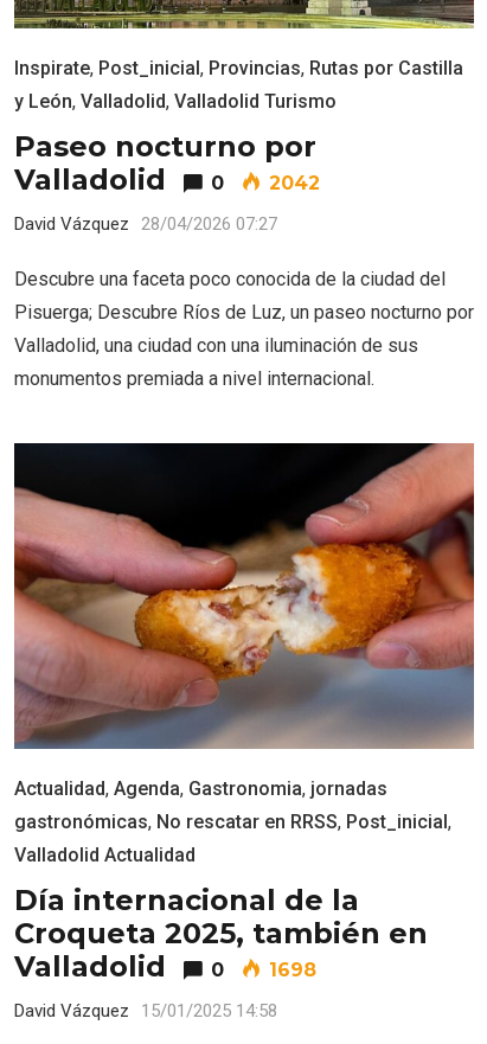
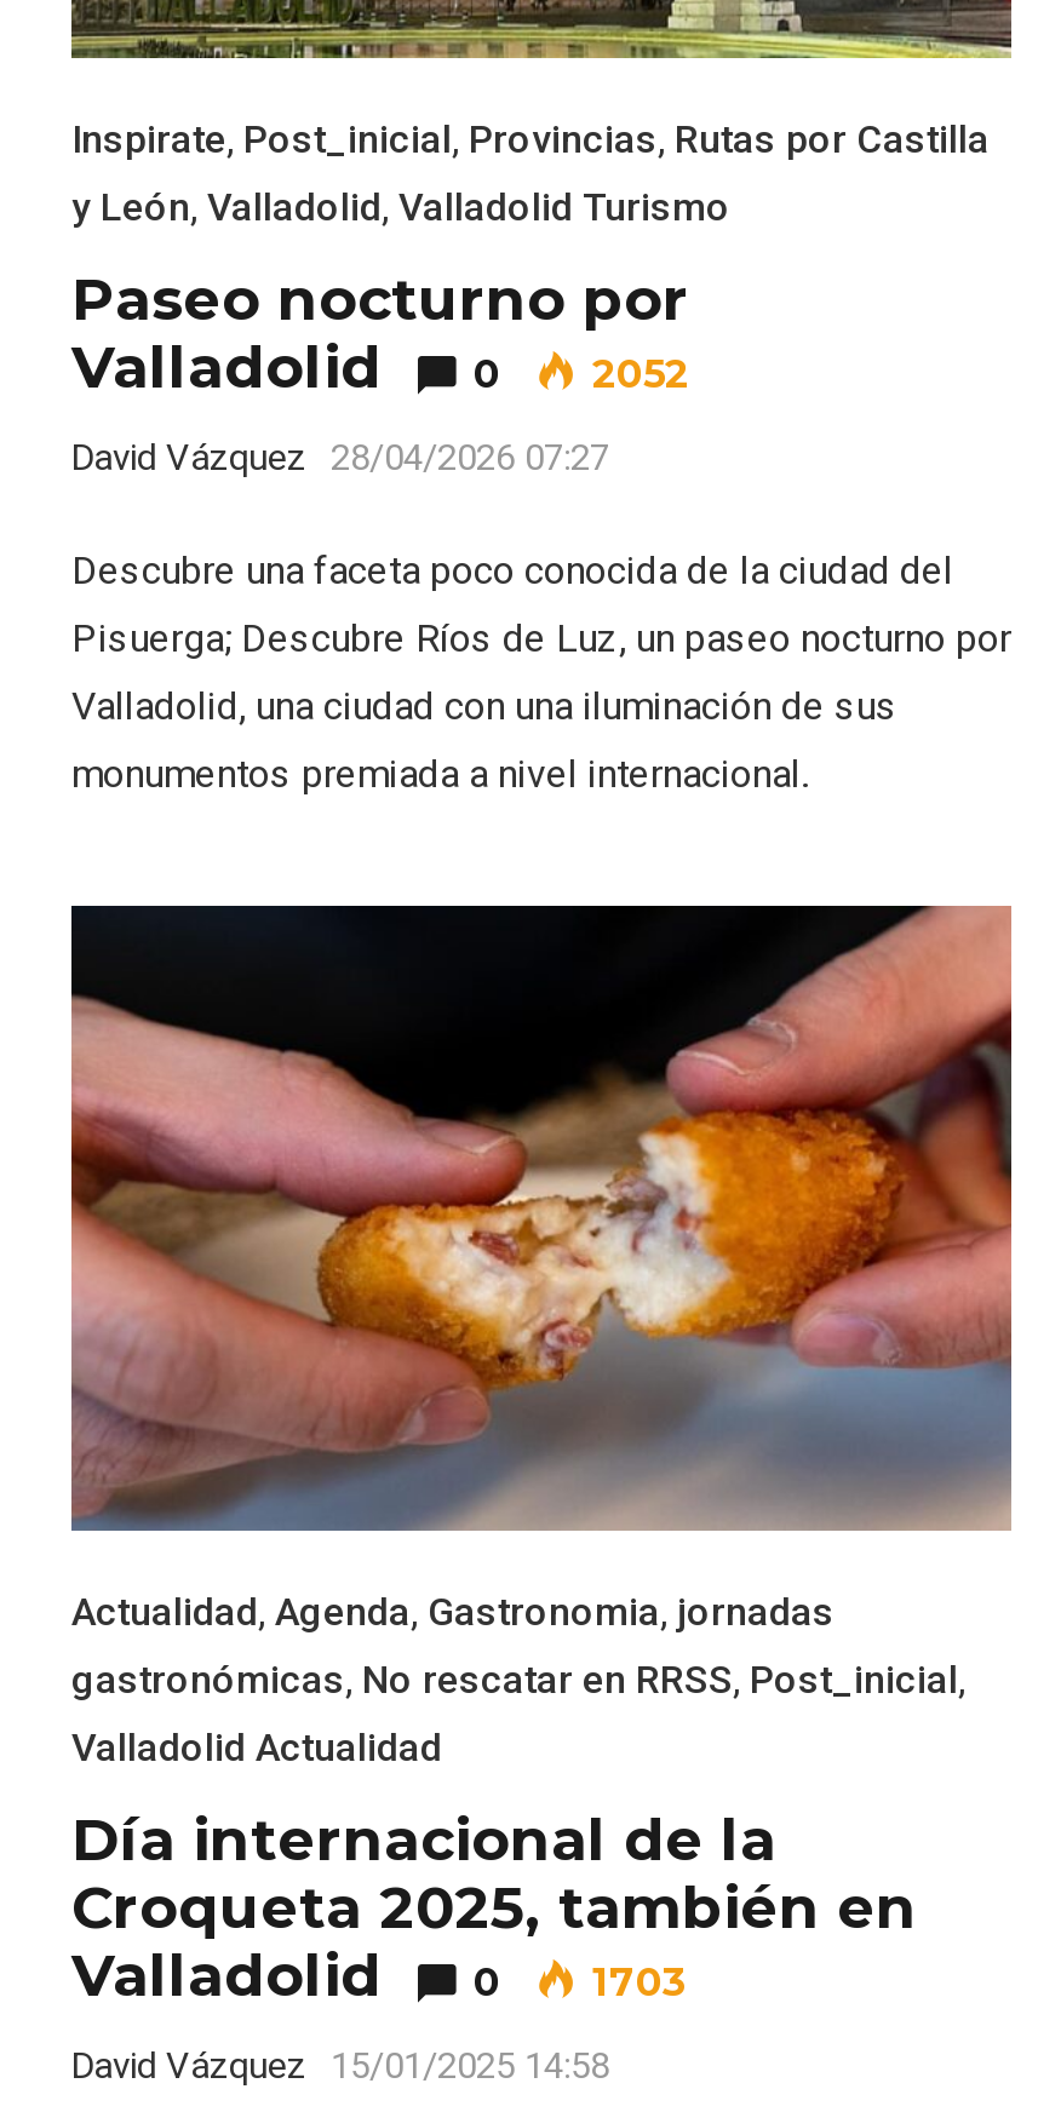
- Valladolid 0 2042
+ Valladolid 0 2052

- Valladolid 0 1698
+ Valladolid 0 1703
